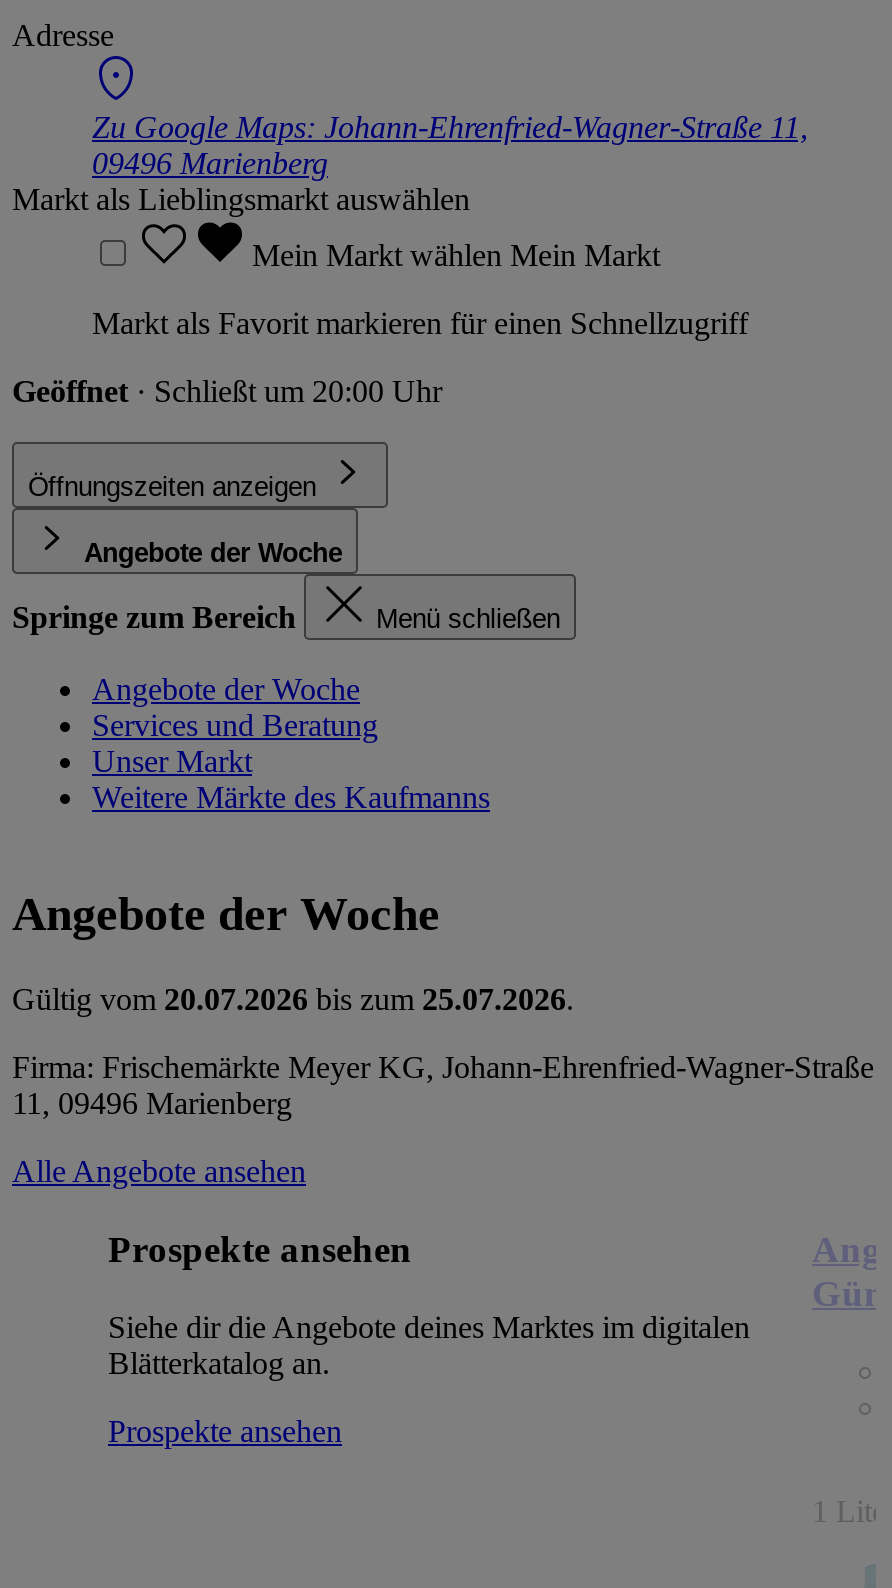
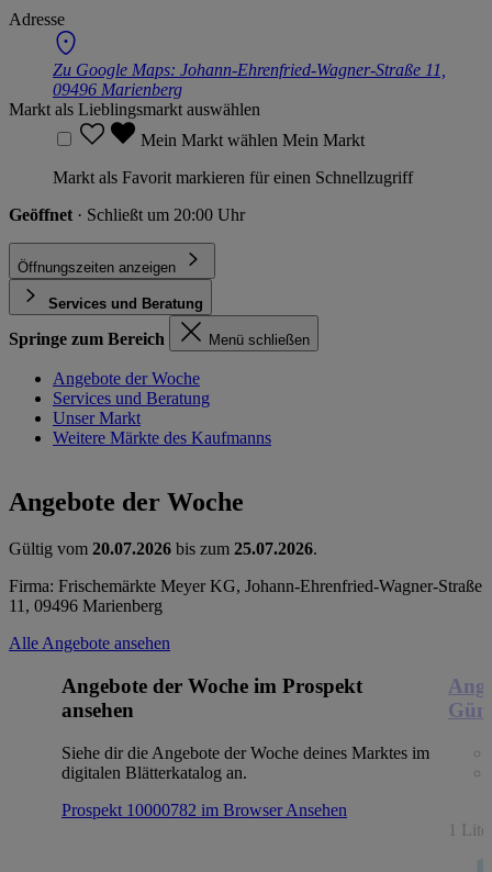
- Angebote der Woche
+ Services und Beratung

- Prospekte ansehen
+ Angebote der Woche im Prospekt
+ ansehen

- Siehe dir die Angebote deines Marktes im digitalen
- Blätterkatalog an.
+ Siehe dir die Angebote der Woche deines Marktes im
+ digitalen Blätterkatalog an.

- Prospekte ansehen
+ Prospekt 10000782 im Browser Ansehen
